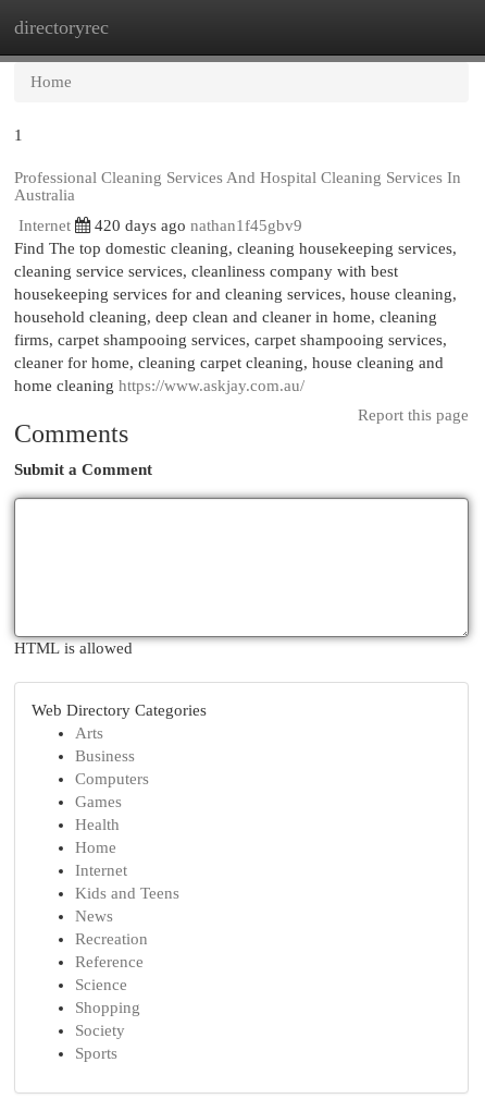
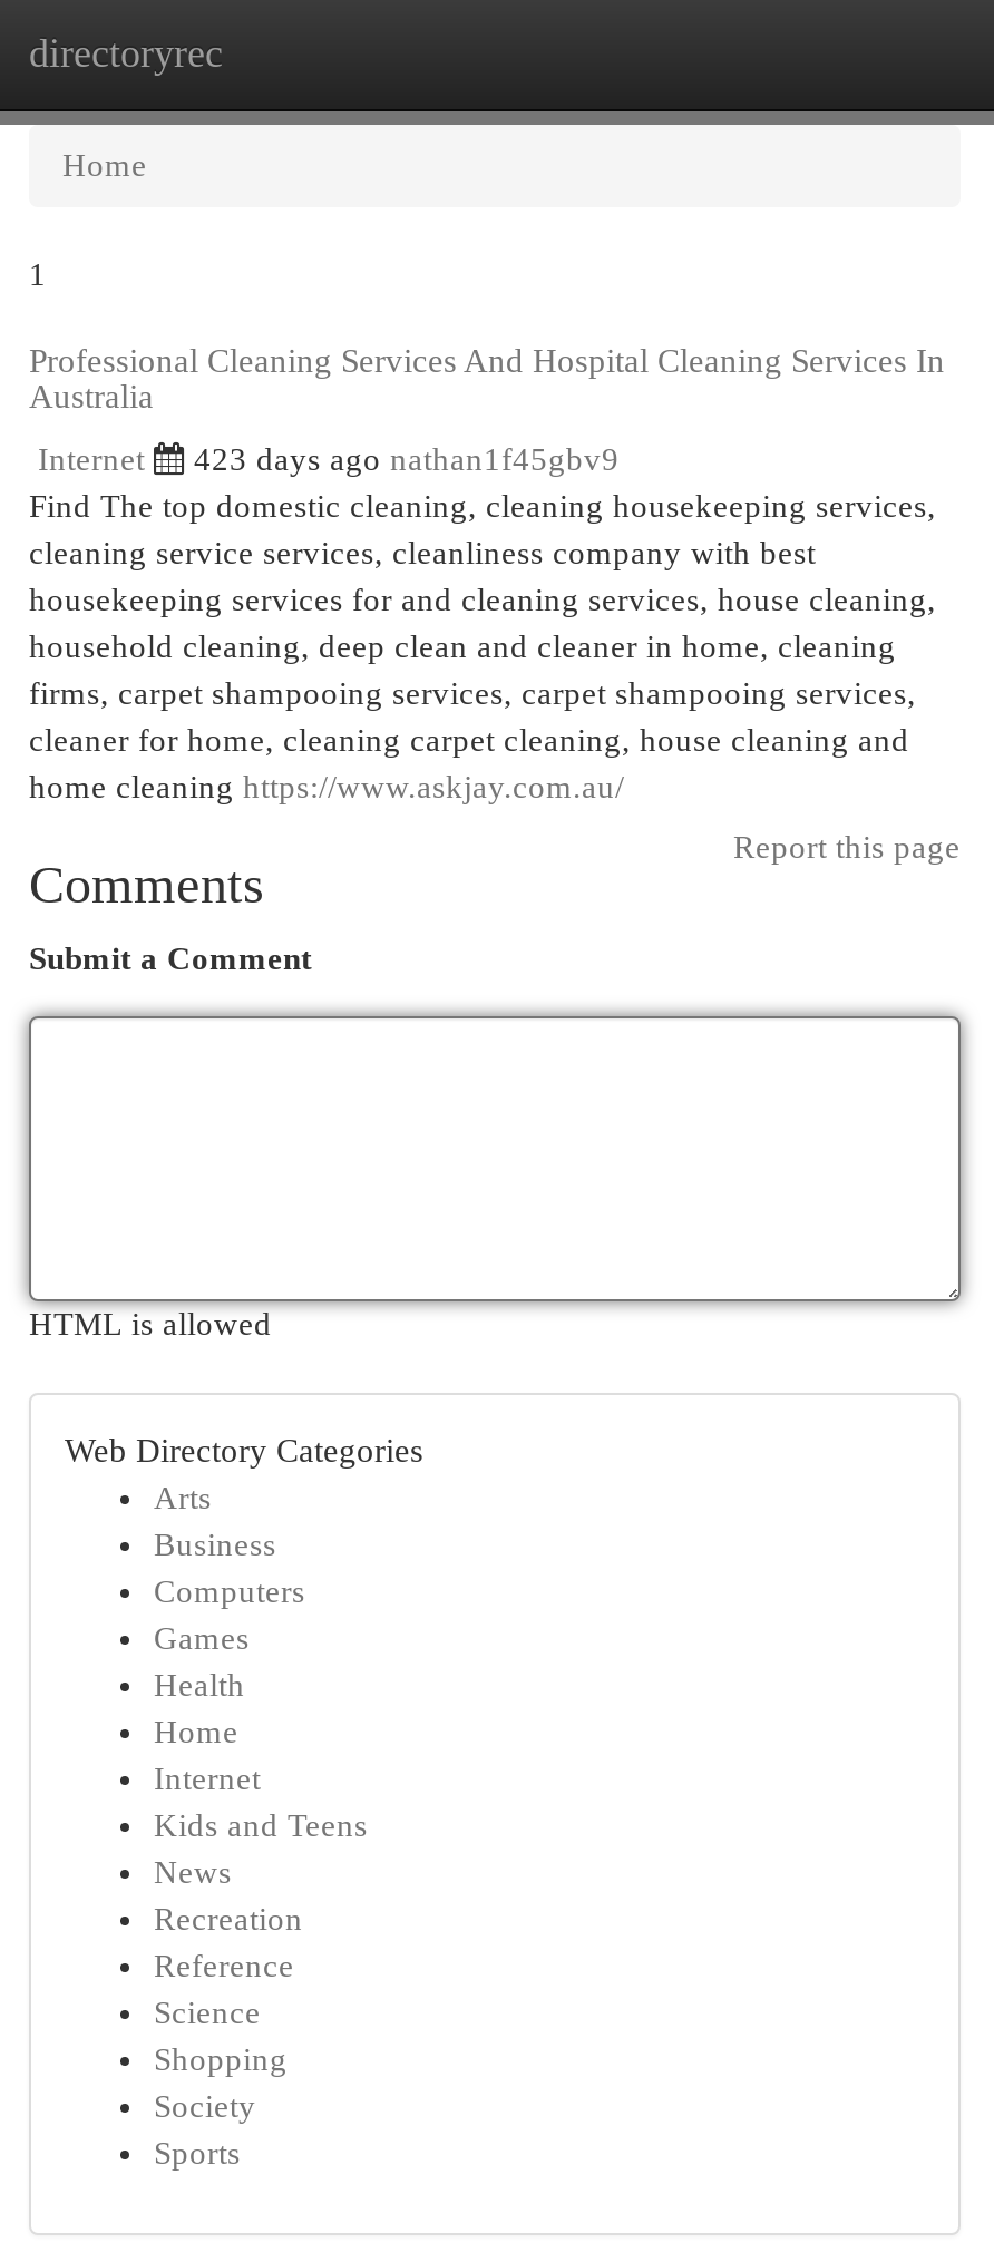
- 420 days ago nathan1f45gbv9
+ 423 days ago nathan1f45gbv9
